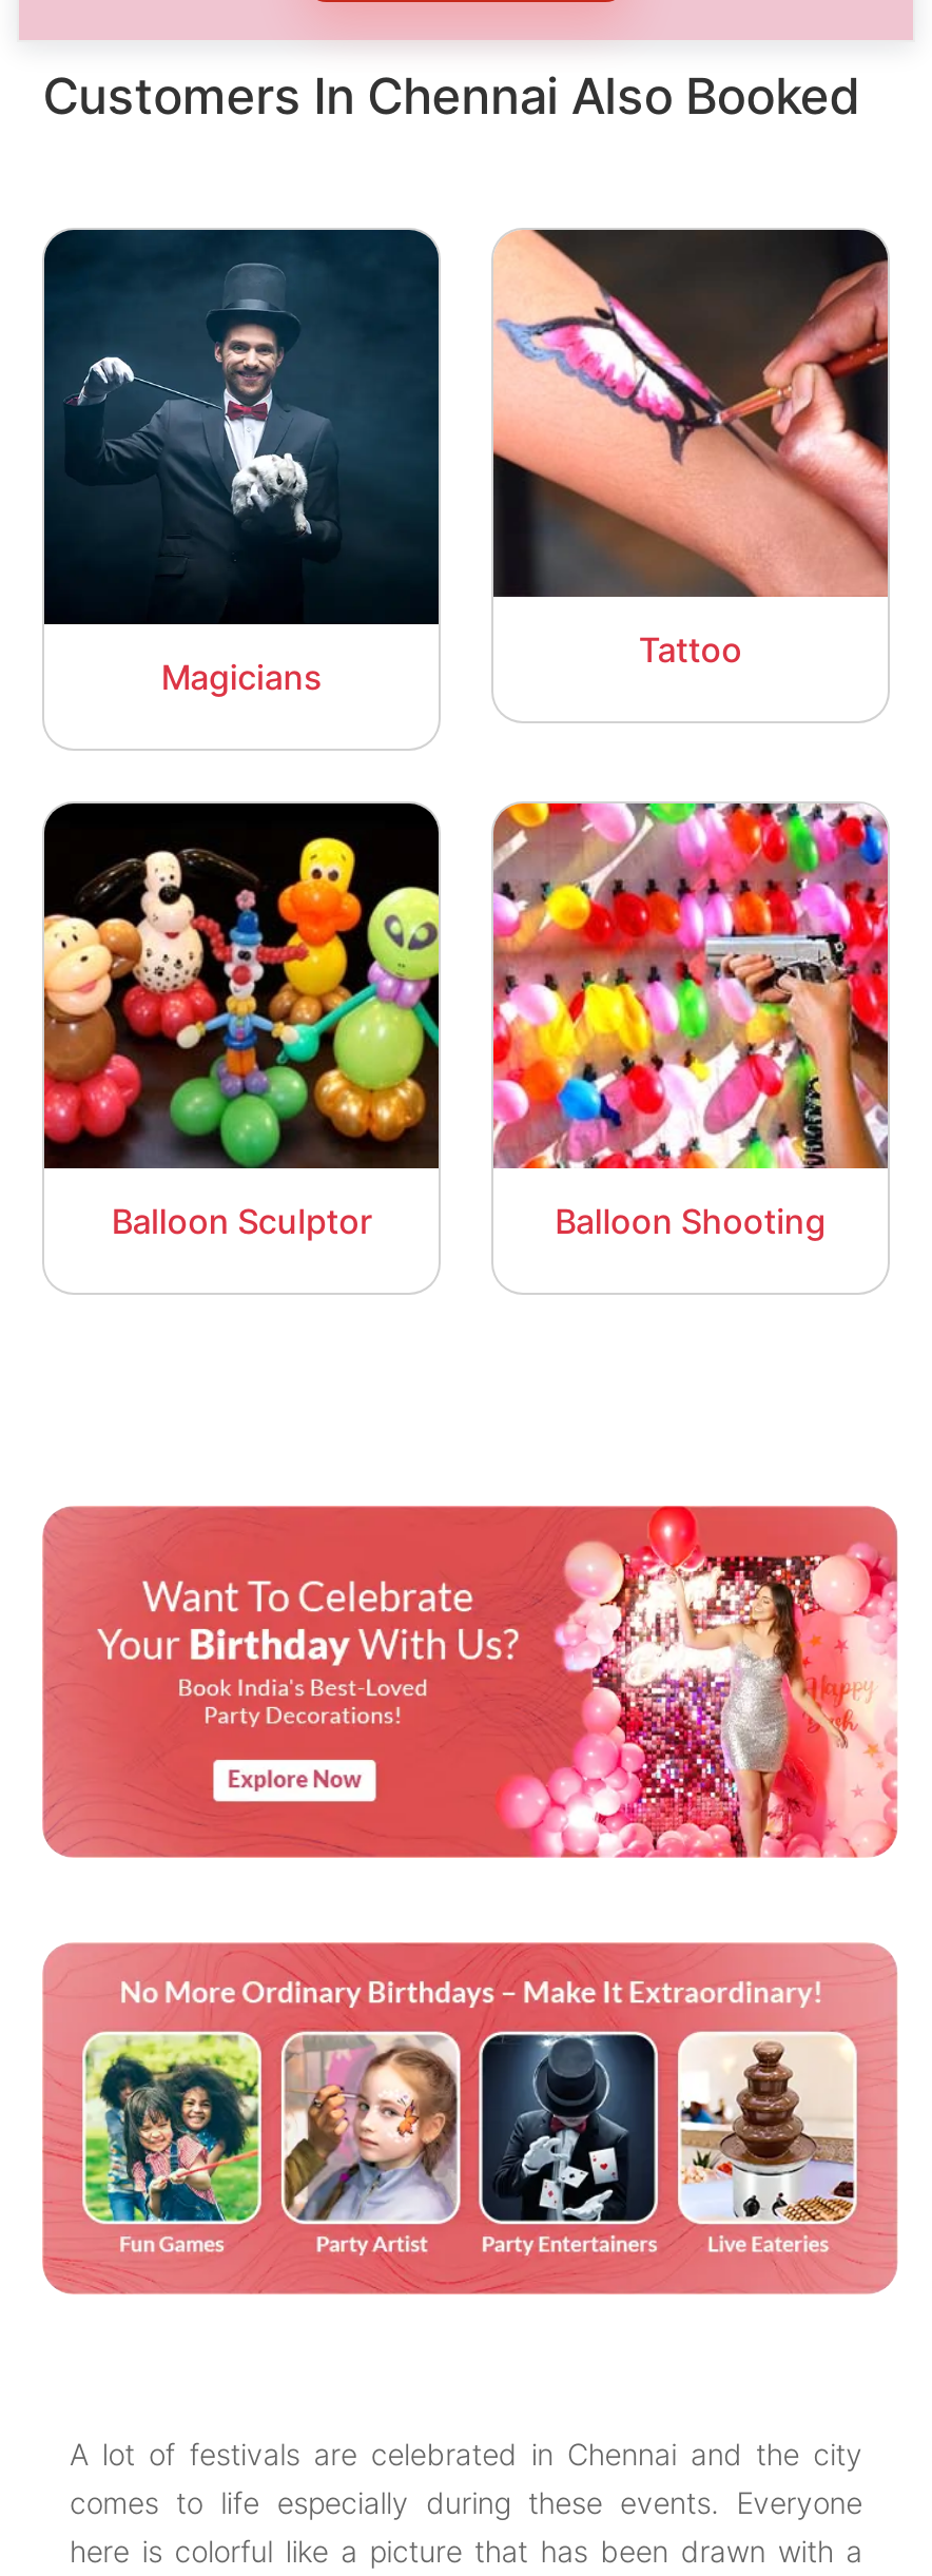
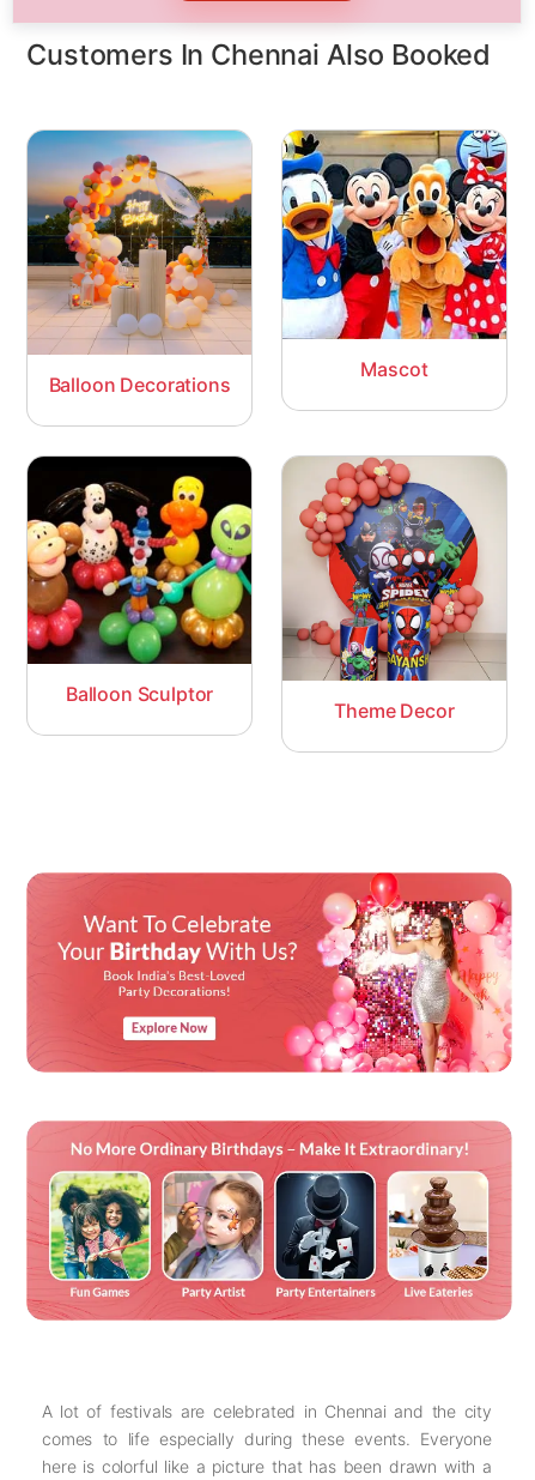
- [image]
- Magicians
+ [image]
+ Balloon Decorations

- [image]
- Tattoo
+ [image]
+ Mascot

- [image]
- Balloon Shooting
+ [image]
+ Theme Decor
